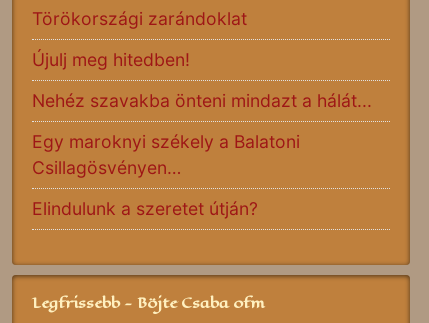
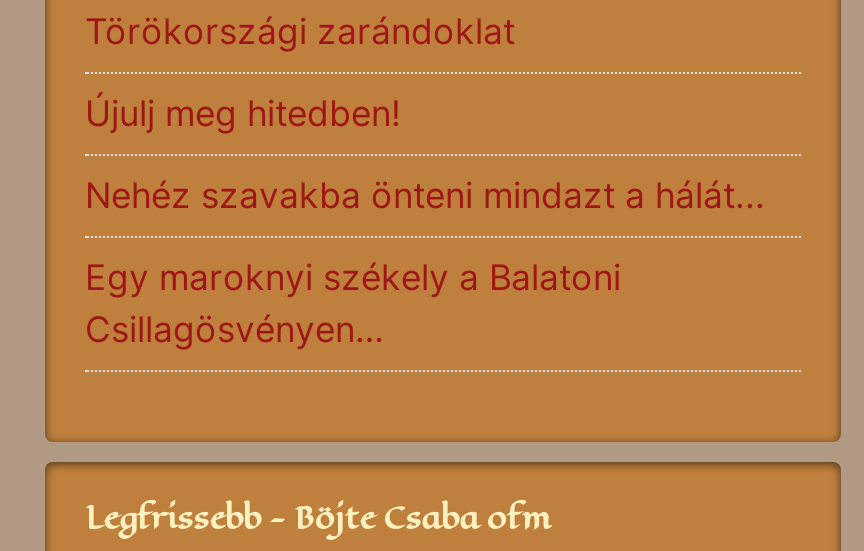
- Elindulunk a szeretet útján?
